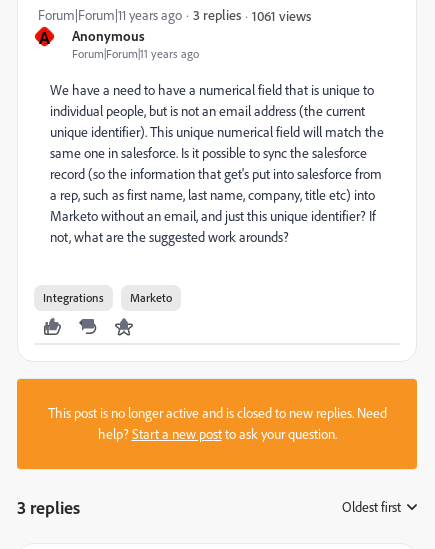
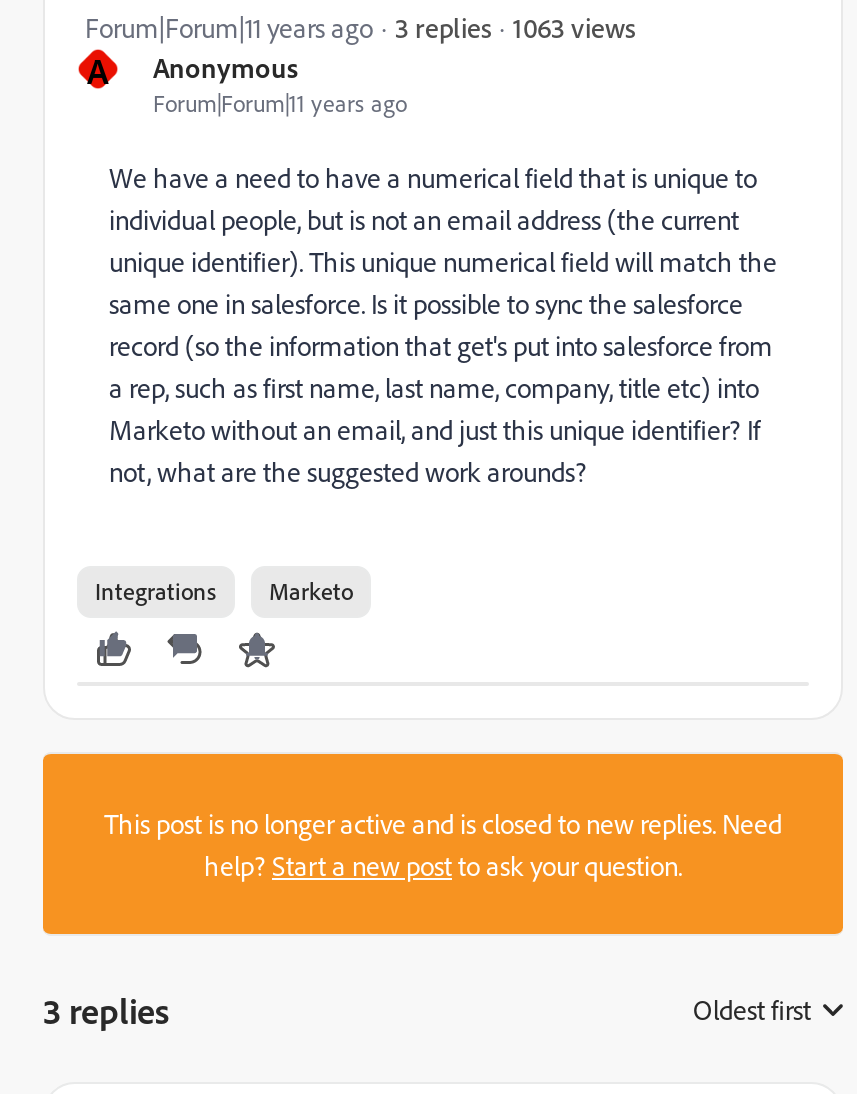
- 1061 views
+ 1063 views
